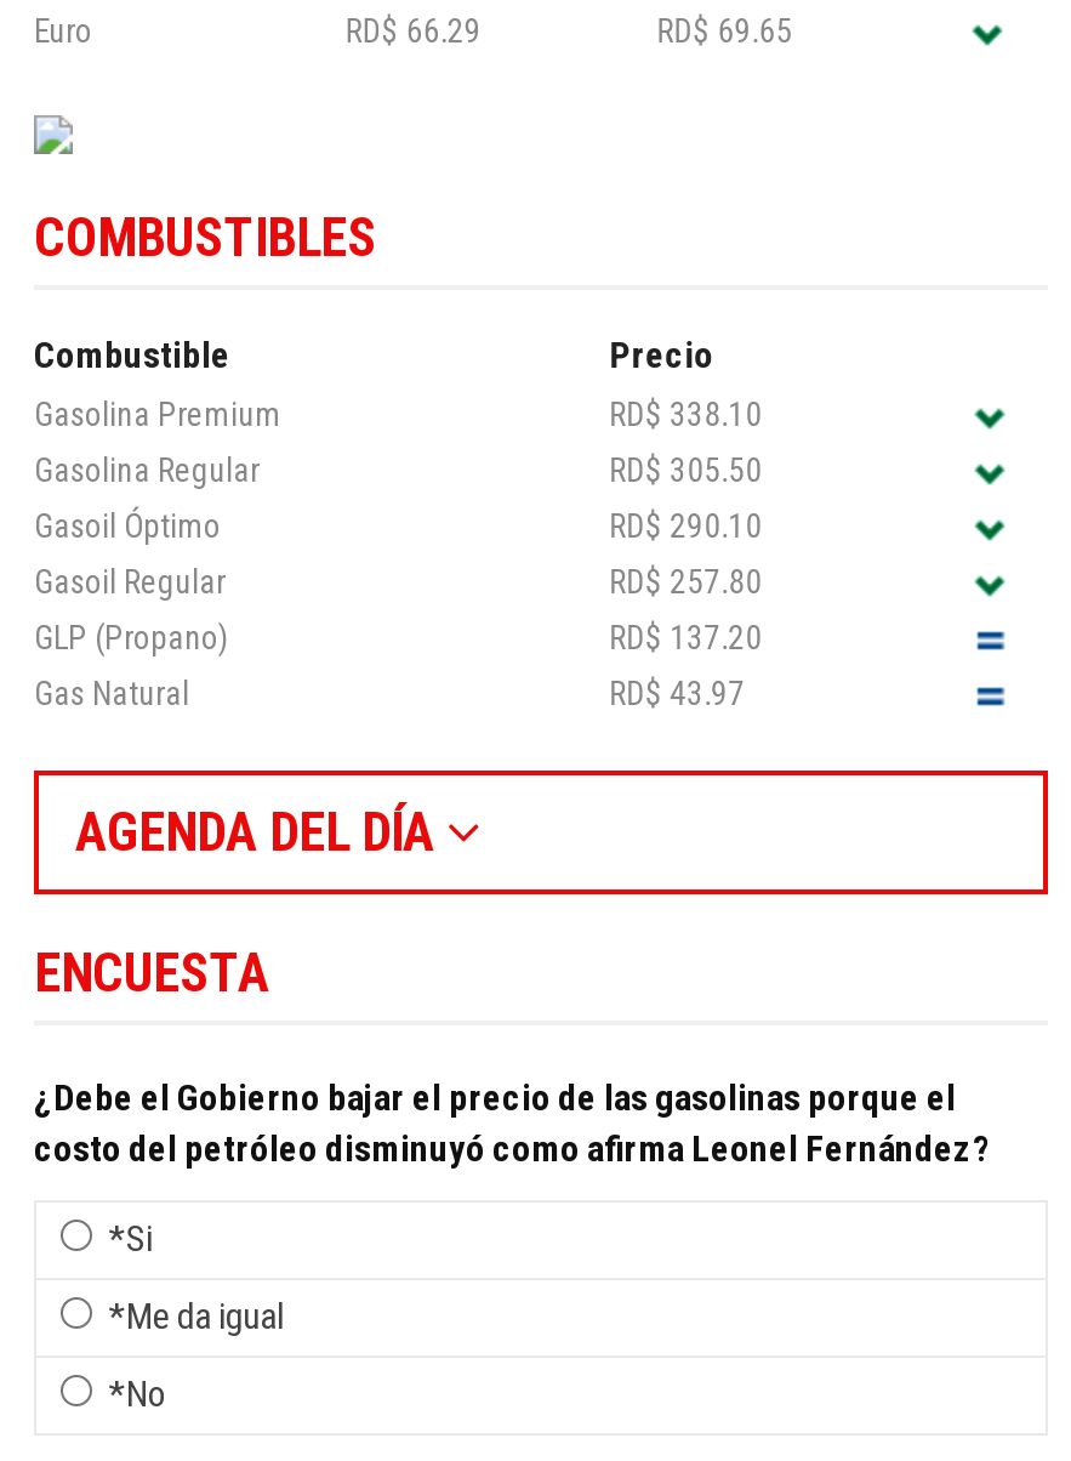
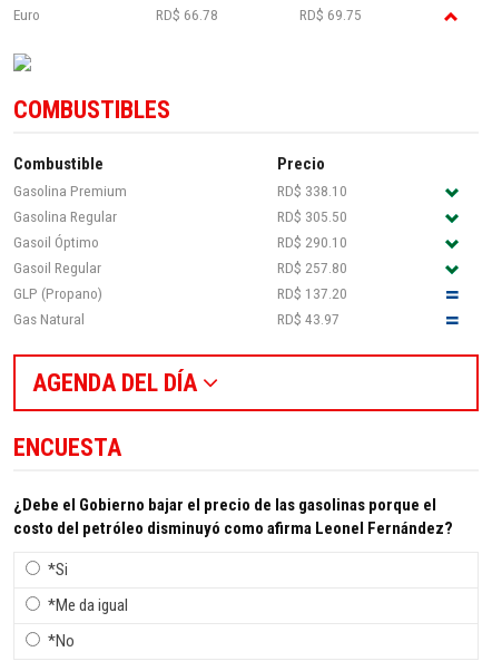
- RD$ 66.29
+ RD$ 66.78

- RD$ 69.65
+ RD$ 69.75
